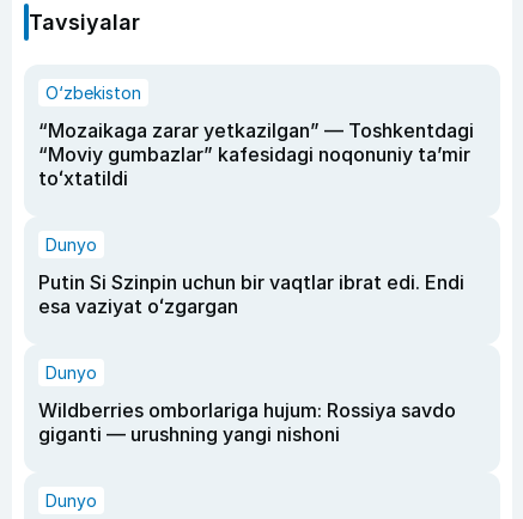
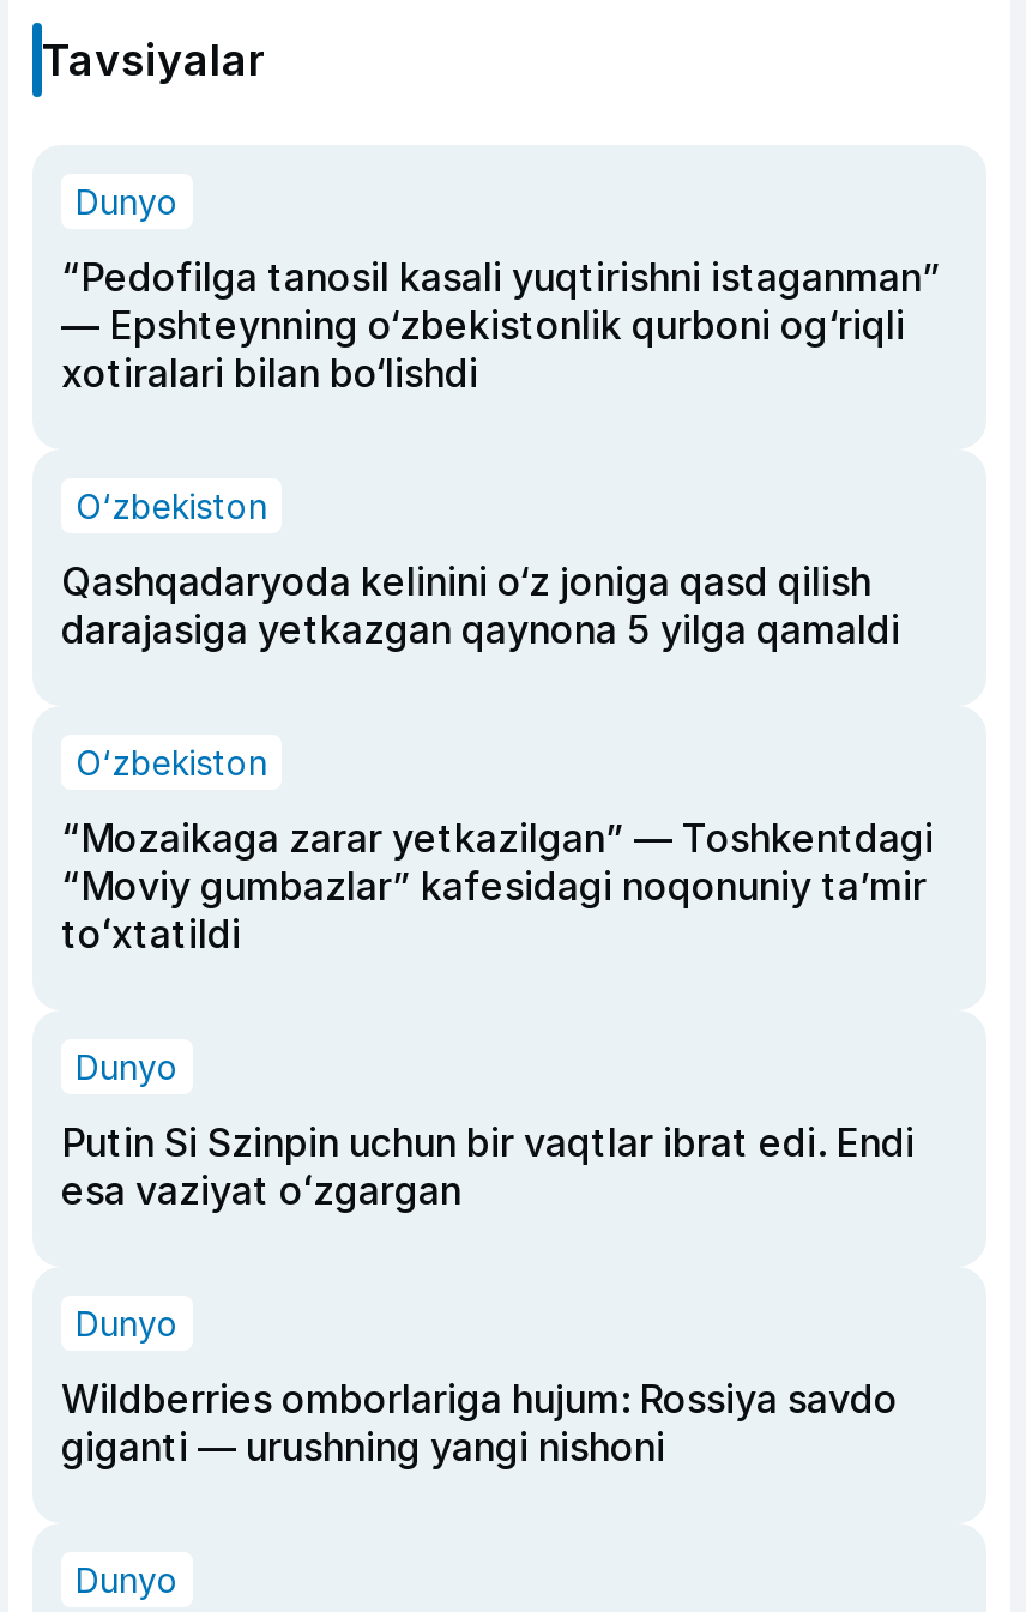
+ Dunyo
+ “Pedofilga tanosil kasali yuqtirishni istaganman”
+ — Epshteynning o‘zbekistonlik qurboni og‘riqli
+ xotiralari bilan bo‘lishdi
+ O‘zbekiston
+ Qashqadaryoda kelinini o‘z joniga qasd qilish
+ darajasiga yetkazgan qaynona 5 yilga qamaldi
